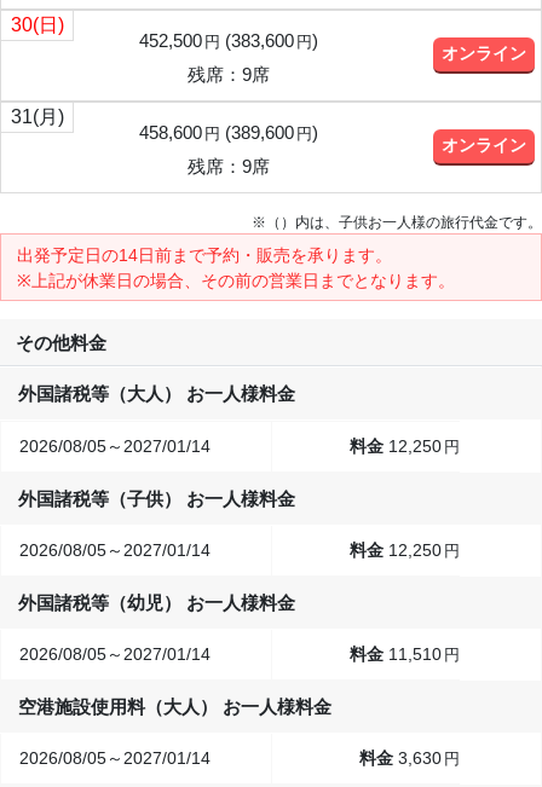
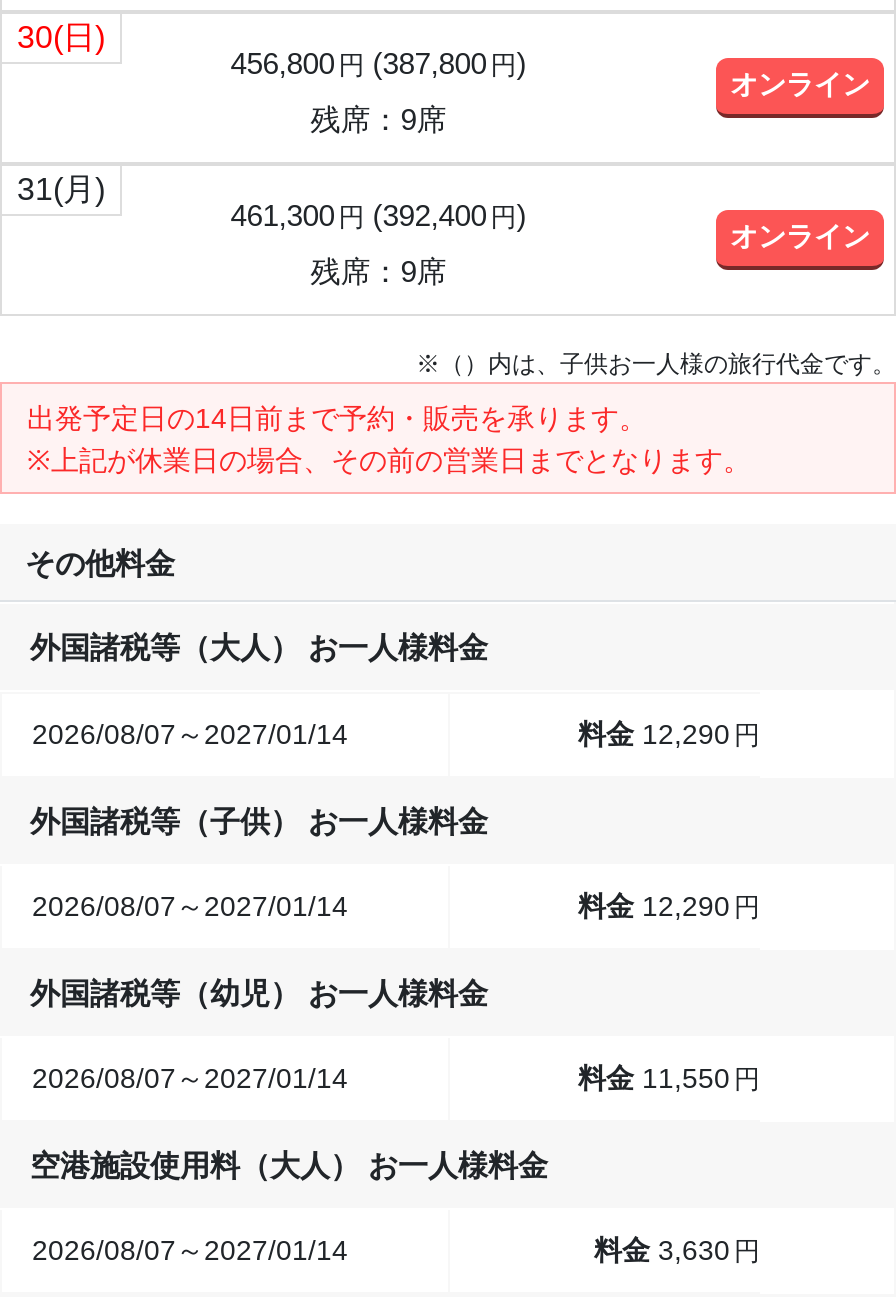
- 452,500 円 (383,600 円)
+ 456,800 円 (387,800 円)

- 458,600 円 (389,600 円)
+ 461,300 円 (392,400 円)

- 2026/08/05～2027/01/14
+ 2026/08/07～2027/01/14

- 12,250 円
+ 12,290 円

- 2026/08/05～2027/01/14
+ 2026/08/07～2027/01/14

- 12,250 円
+ 12,290 円

- 2026/08/05～2027/01/14
+ 2026/08/07～2027/01/14

- 11,510 円
+ 11,550 円

- 2026/08/05～2027/01/14
+ 2026/08/07～2027/01/14
